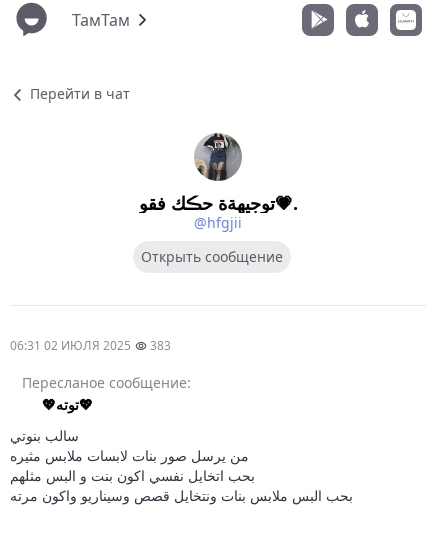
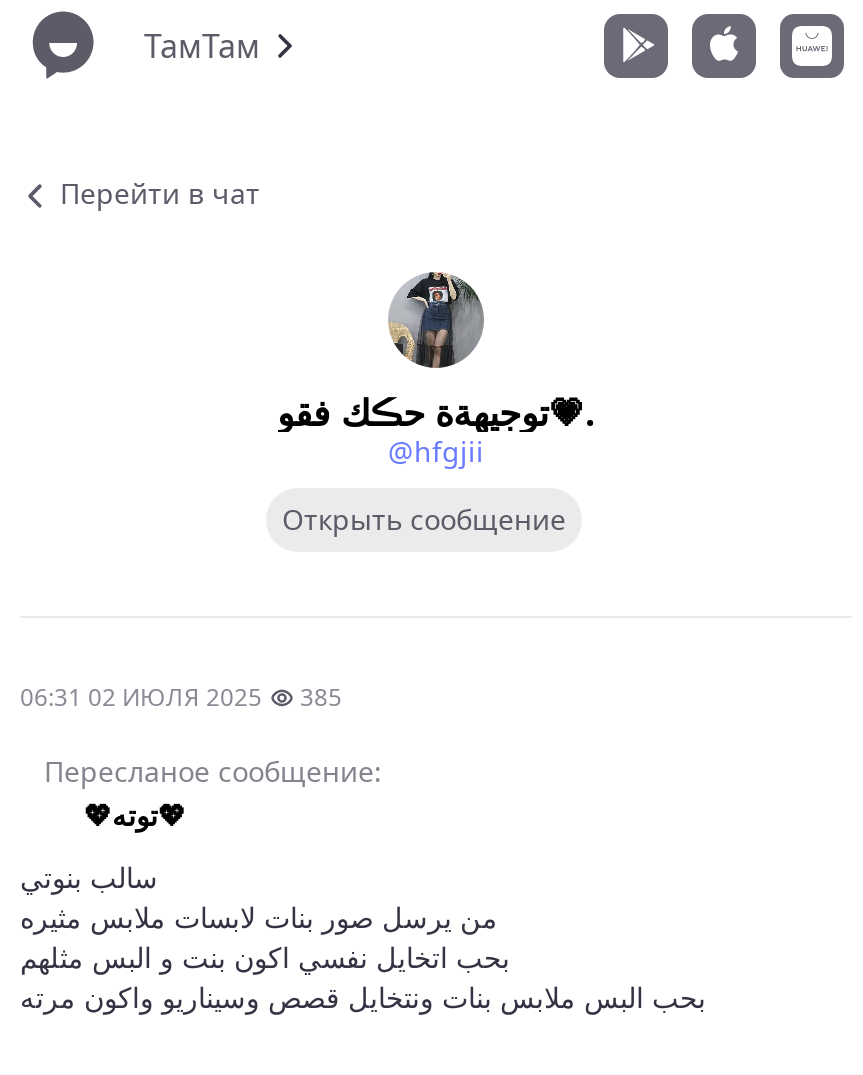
- 06:31 02 ИЮЛЯ 2025 383
+ 06:31 02 ИЮЛЯ 2025 385
